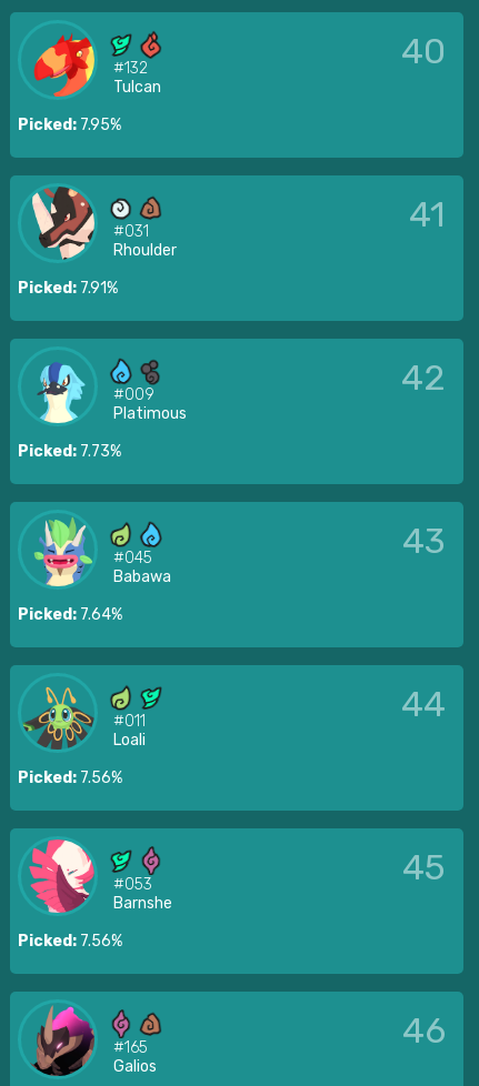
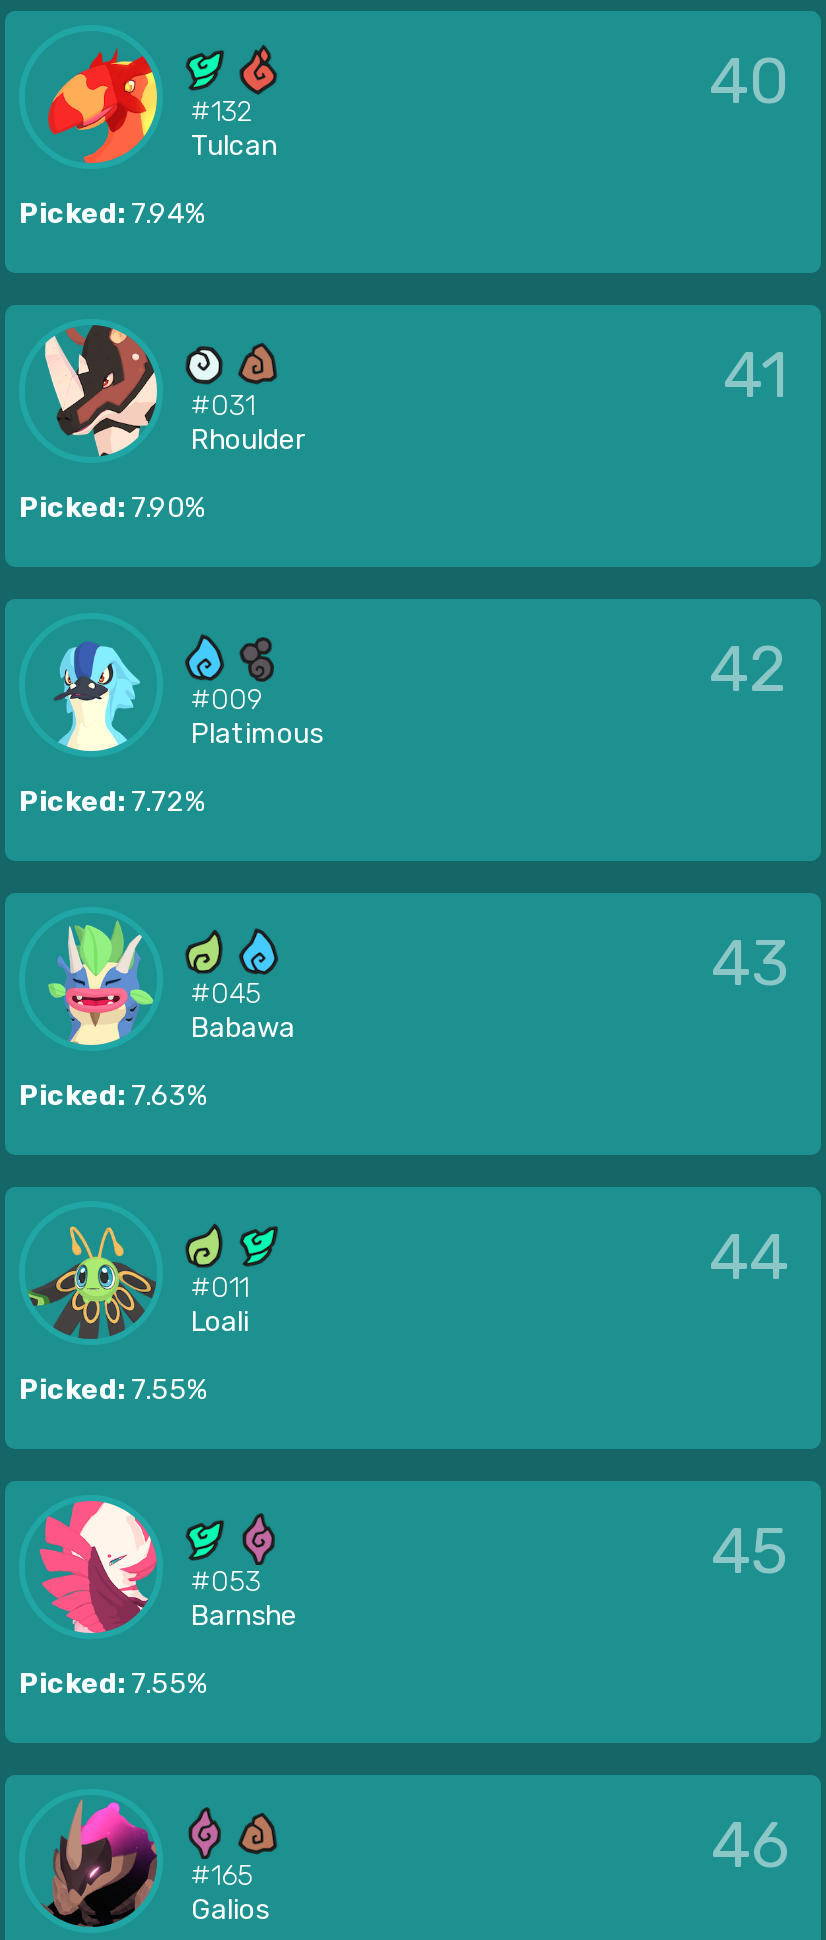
- Picked: 7.95%
+ Picked: 7.94%

- Picked: 7.91%
+ Picked: 7.90%

- Picked: 7.73%
+ Picked: 7.72%

- Picked: 7.64%
+ Picked: 7.63%

- Picked: 7.56%
+ Picked: 7.55%

- Picked: 7.56%
+ Picked: 7.55%
